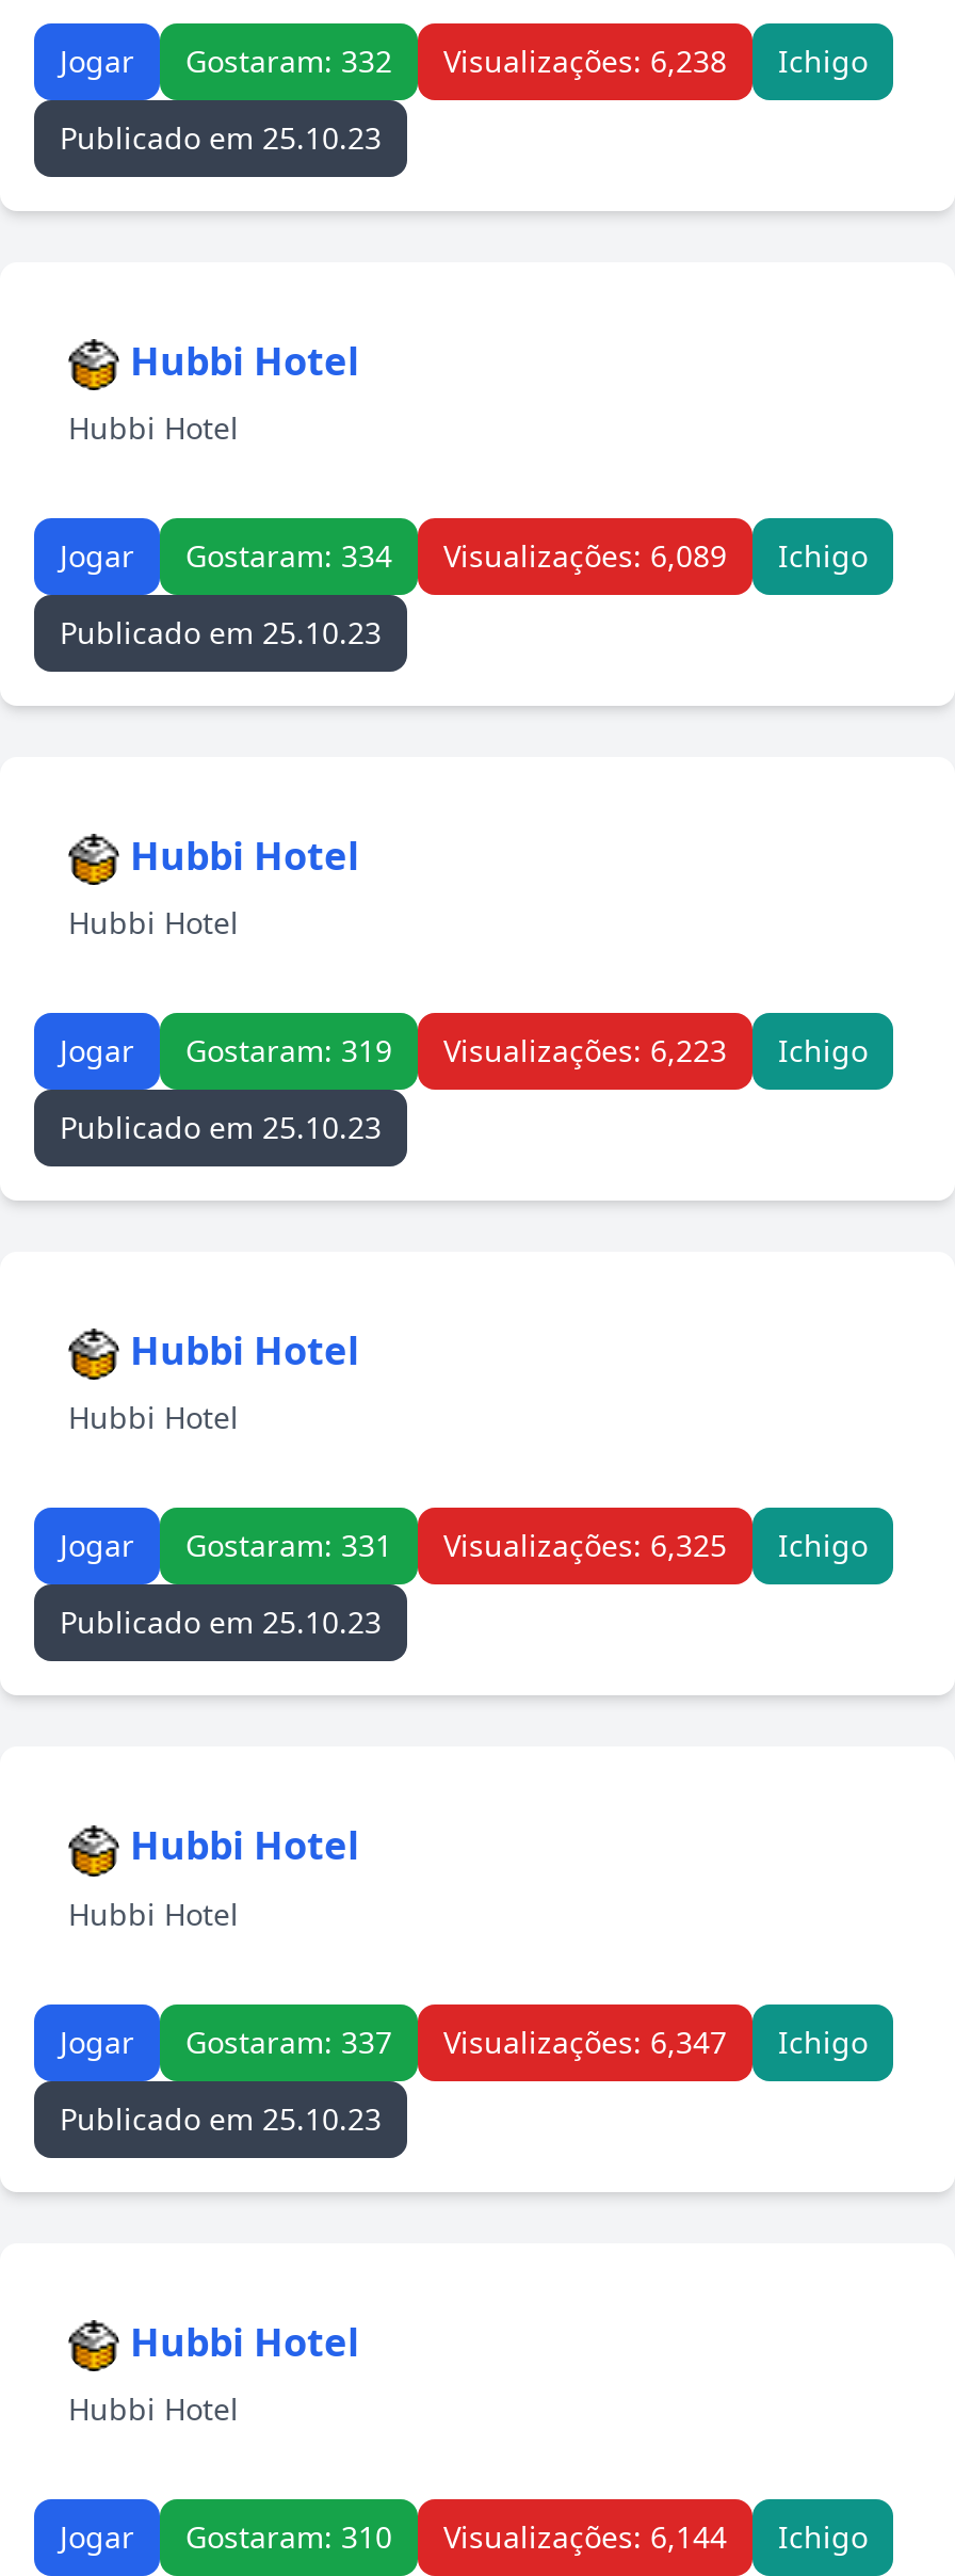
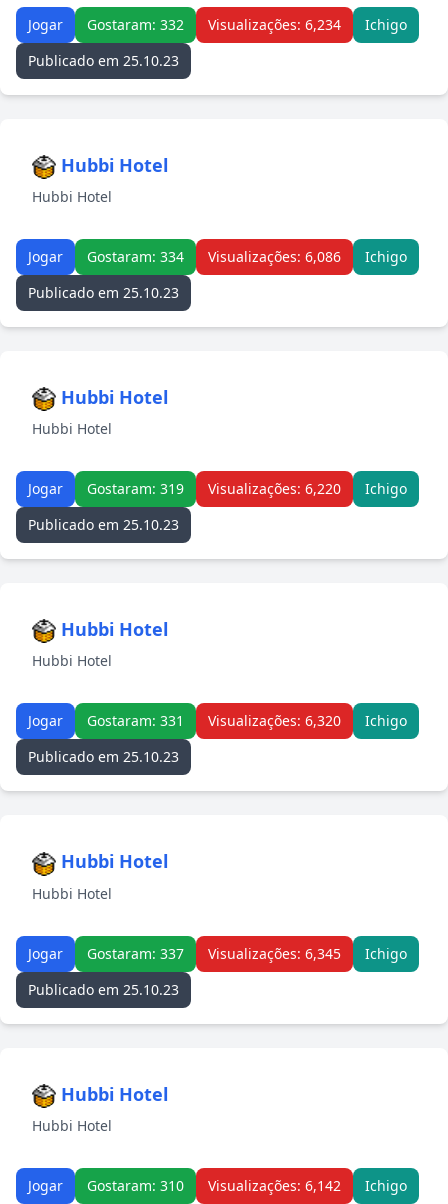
- Visualizações: 6,238
+ Visualizações: 6,234

- Visualizações: 6,089
+ Visualizações: 6,086

- Visualizações: 6,223
+ Visualizações: 6,220

- Visualizações: 6,325
+ Visualizações: 6,320

- Visualizações: 6,347
+ Visualizações: 6,345

- Visualizações: 6,144
+ Visualizações: 6,142
